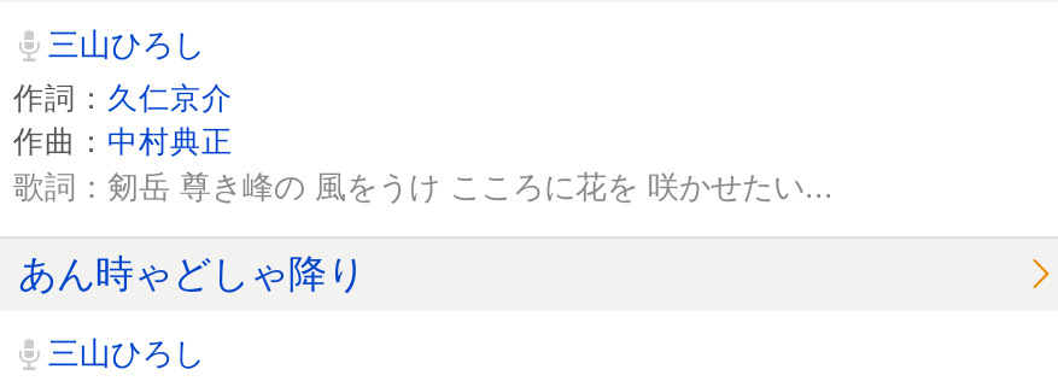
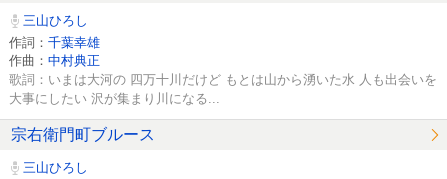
- 作詞：久仁京介
+ 作詞：千葉幸雄

- 歌詞：剱岳 尊き峰の 風をうけ こころに花を 咲かせたい...
+ 歌詞：いまは大河の 四万十川だけど もとは山から湧いた水 人も出会いを
+ 大事にしたい 沢が集まり川になる...

- あん時ゃどしゃ降り
+ 宗右衛門町ブルース
